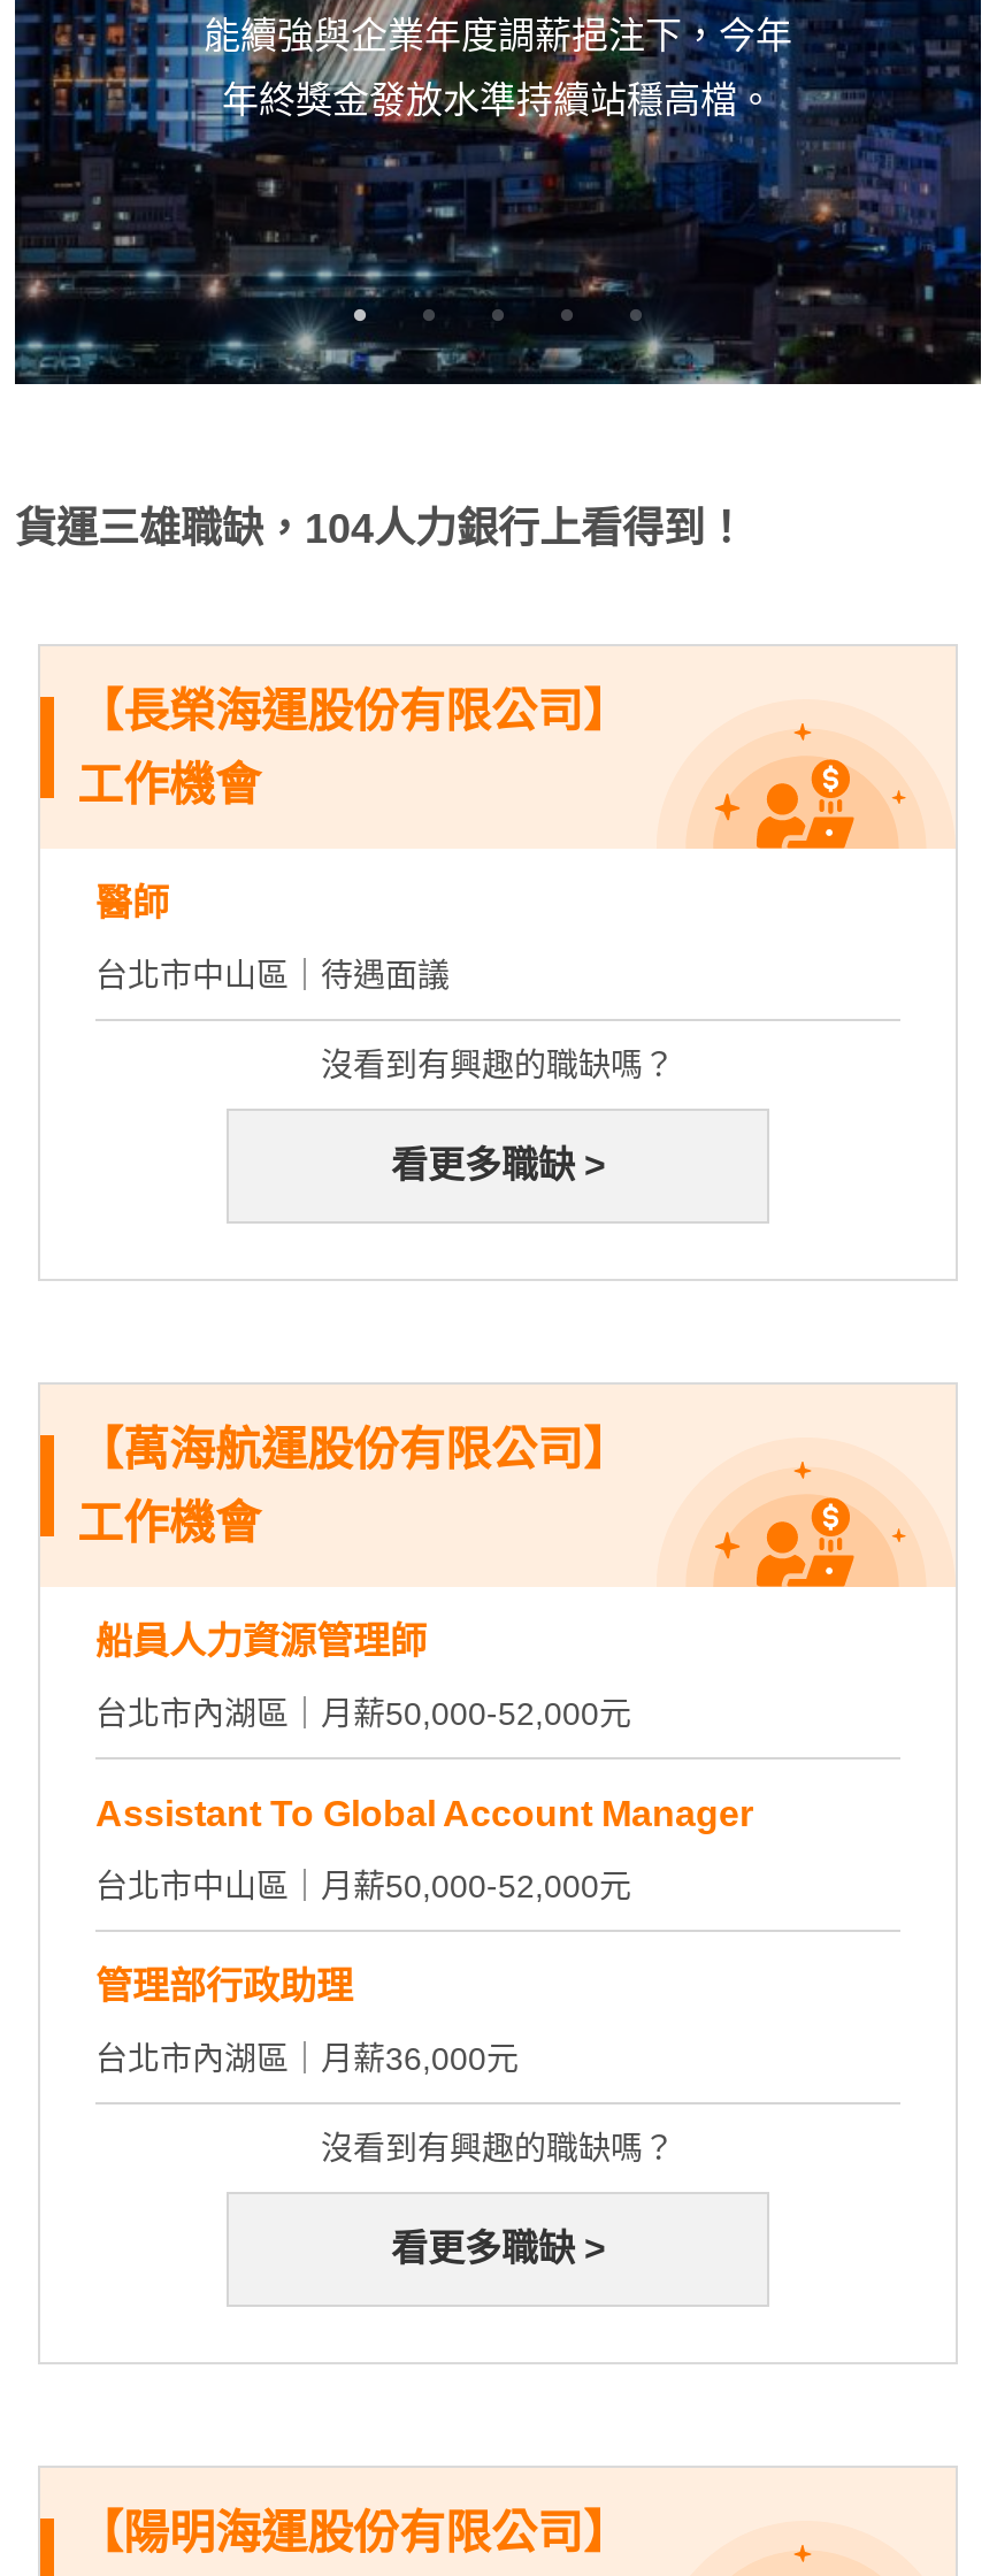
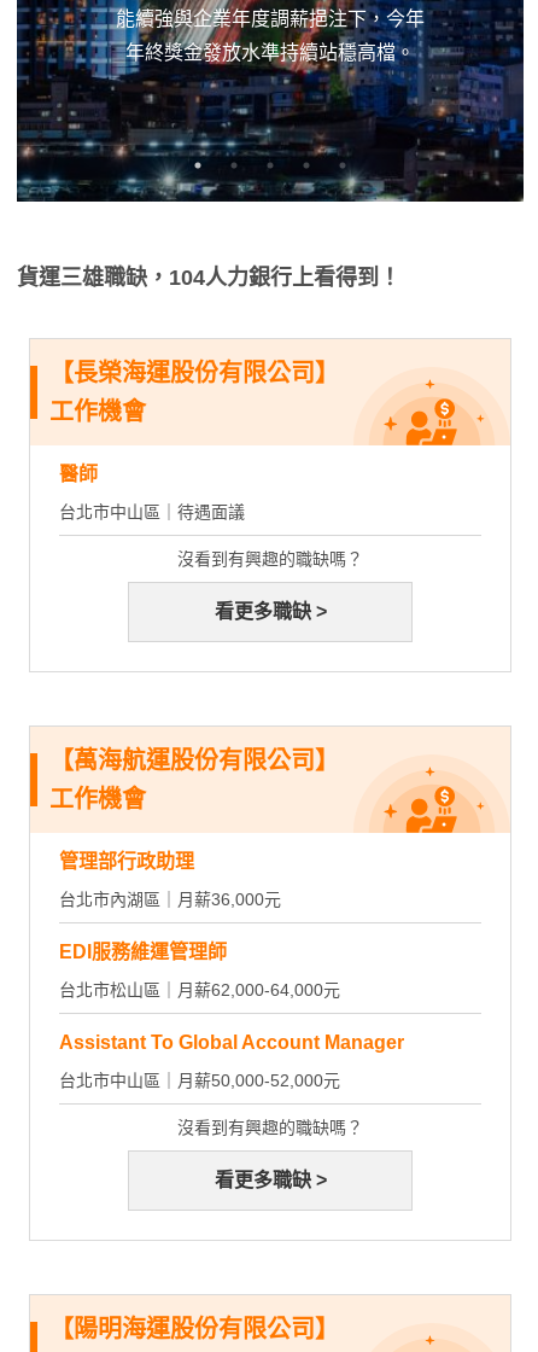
- 船員人力資源管理師
- 台北市內湖區｜月薪50,000-52,000元

moved down: Assistant To Global Account Manager | 台北市中山區｜月薪50,000-52,000元

moved up: 管理部行政助理 | 台北市內湖區｜月薪36,000元

+ EDI服務維運管理師
+ 台北市松山區｜月薪62,000-64,000元
